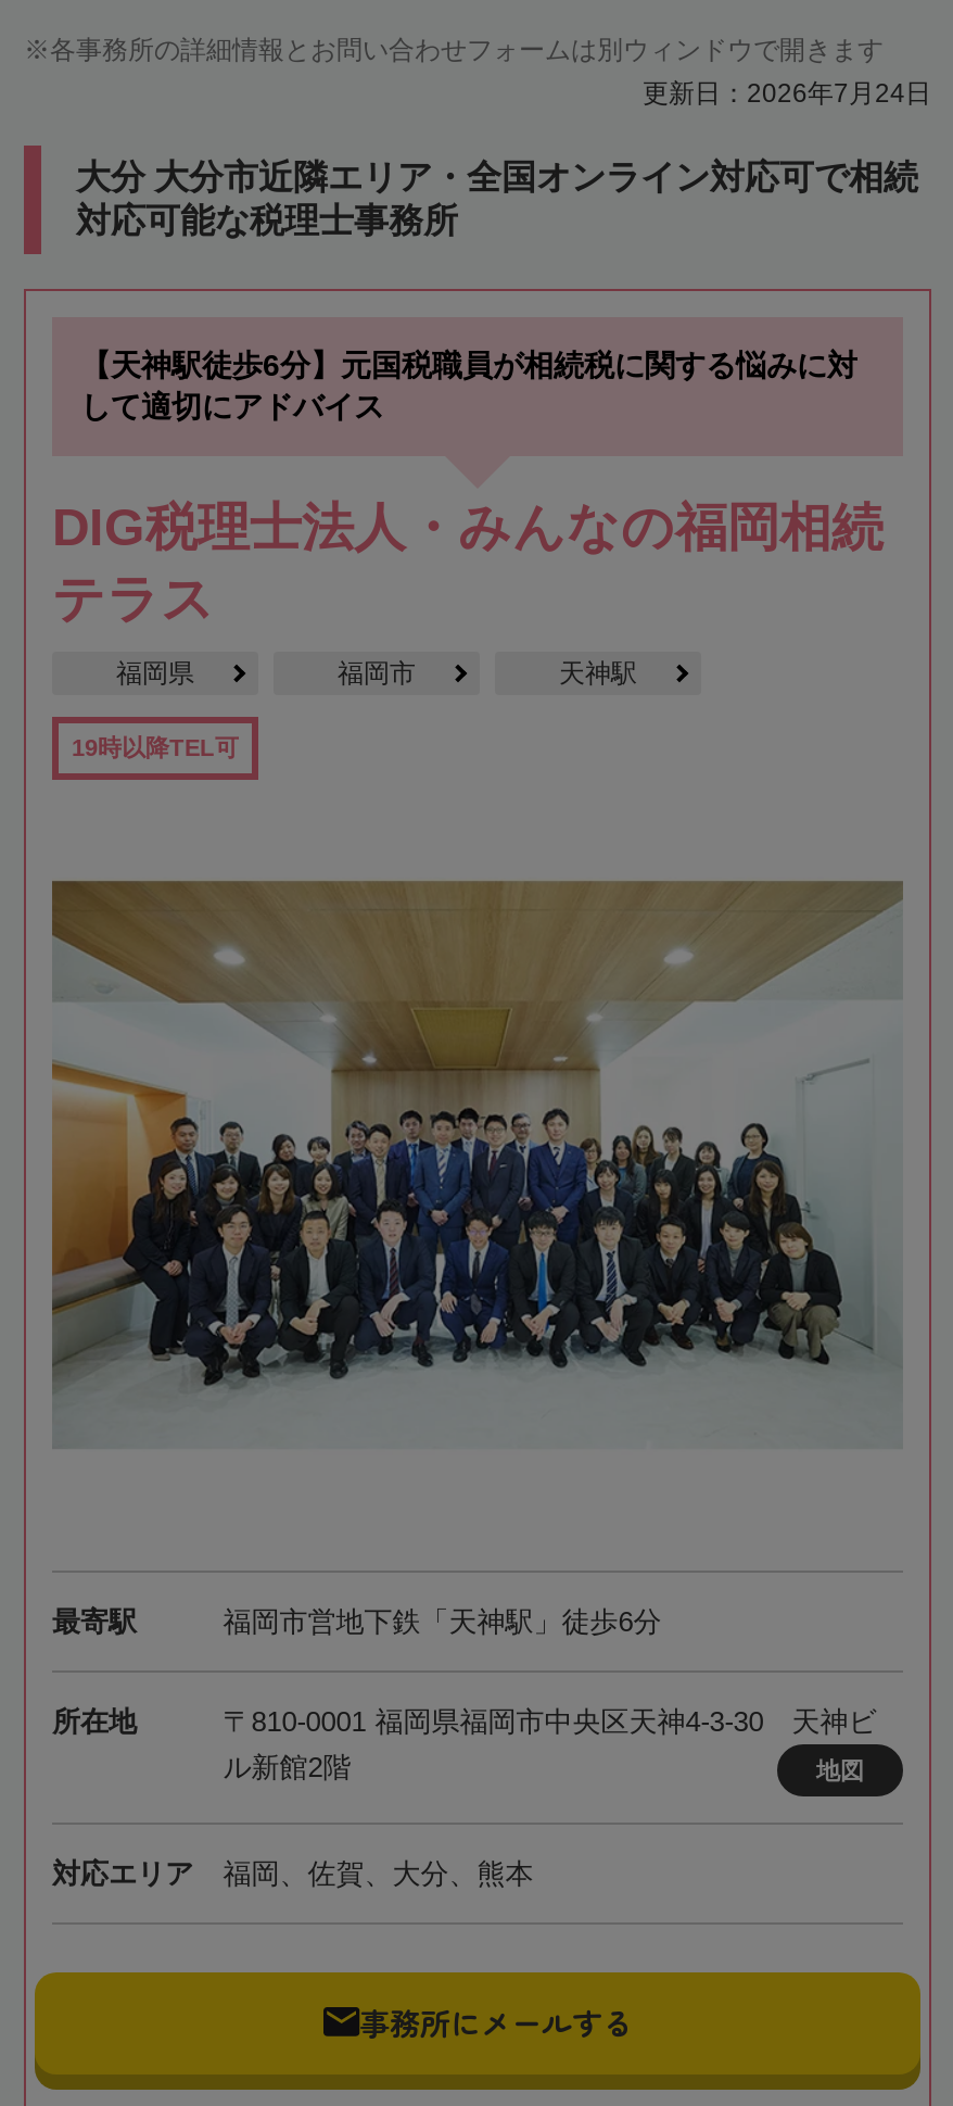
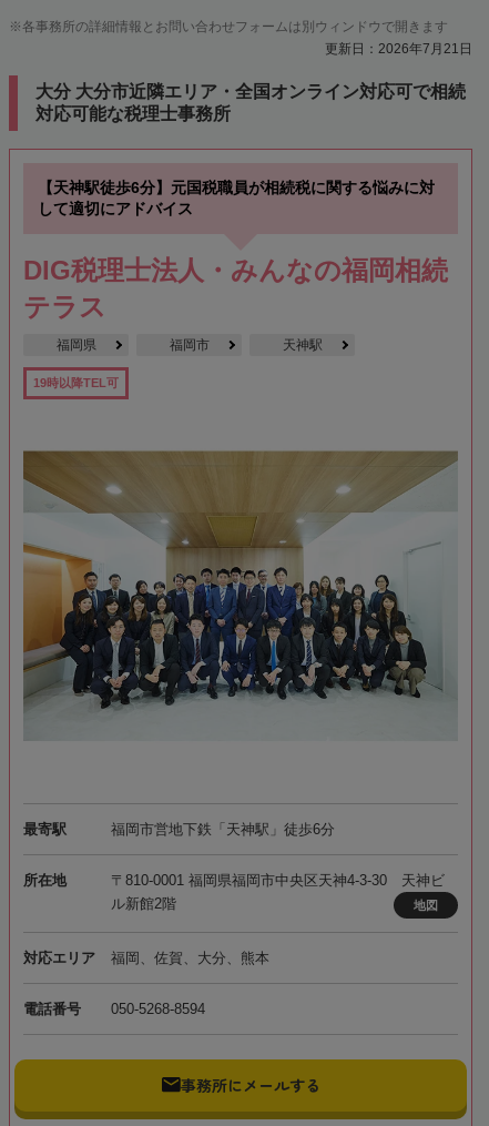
- 更新日：2026年7月24日
+ 更新日：2026年7月21日

+ 電話番号
+ 050-5268-8594
